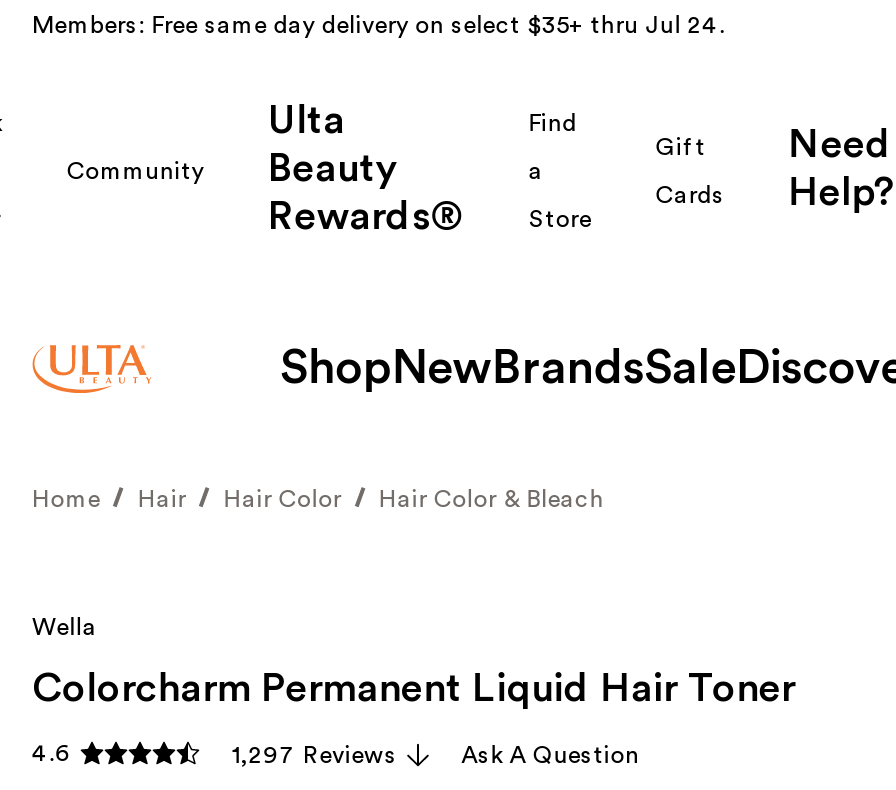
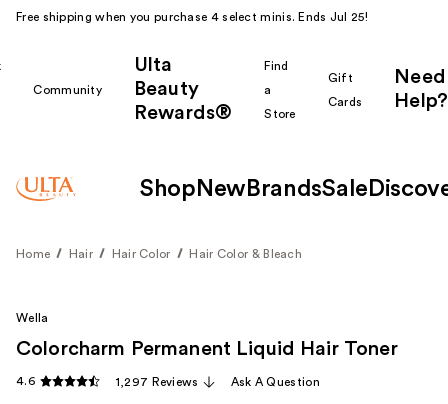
- Members: Free same day delivery on select $35+ thru Jul 24.
+ Free shipping when you purchase 4 select minis. Ends Jul 25!
